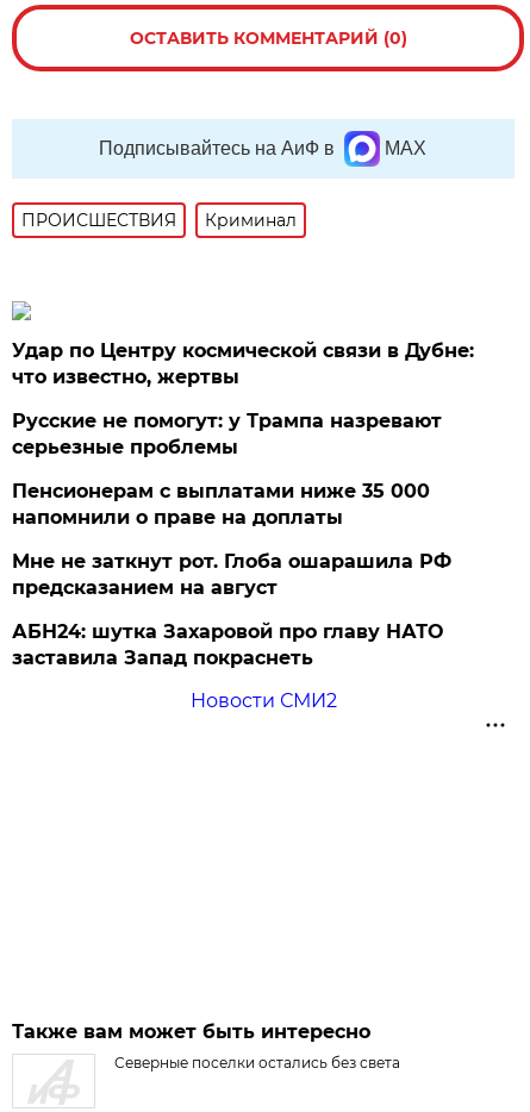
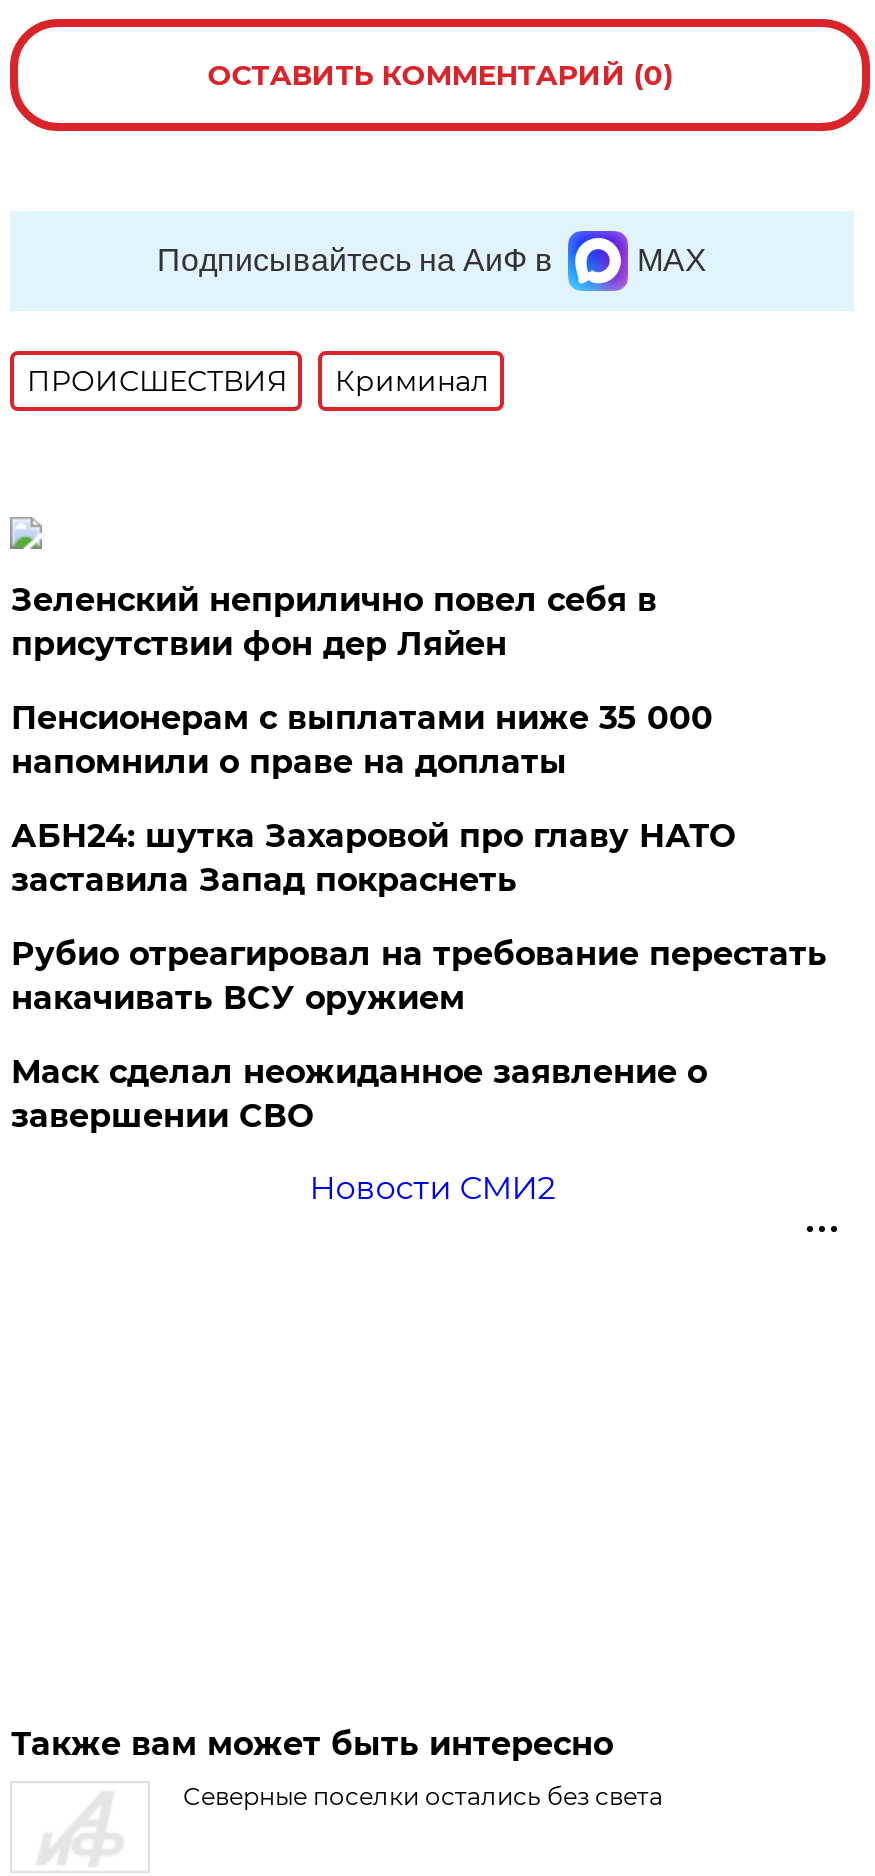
- Удар по Центру космической связи в Дубне:
- что известно, жертвы
- Русские не помогут: у Трампа назревают
- серьезные проблемы
+ Зеленский неприлично повел cебя в
+ присутствии фон дер Ляйен

moved up: Пенсионерам с выплатами ниже 35 000 | напомнили о праве на доплаты

- Мне не заткнут рот. Глоба ошарашила РФ
- предсказанием на август

moved up: АБН24: шутка Захаровой про главу НАТО | заставила Запад покраснеть

+ Рубио отреагировал на требование перестать
+ накачивать ВСУ оружием
+ Маск сделал неожиданное заявление о
+ завершении СВО
